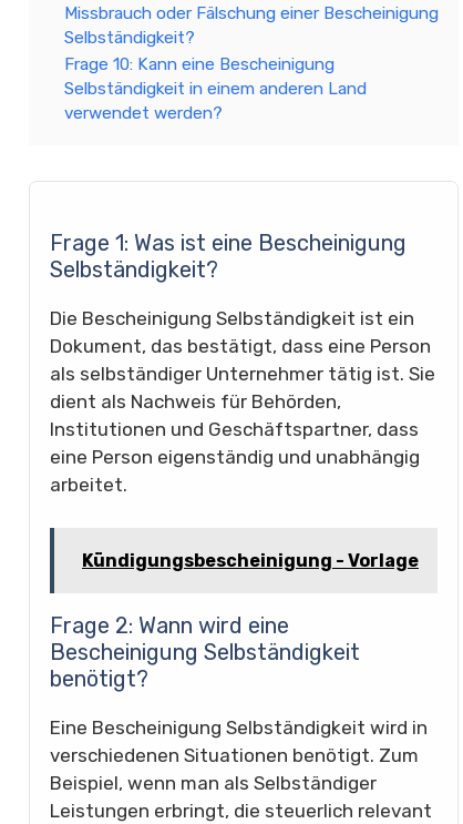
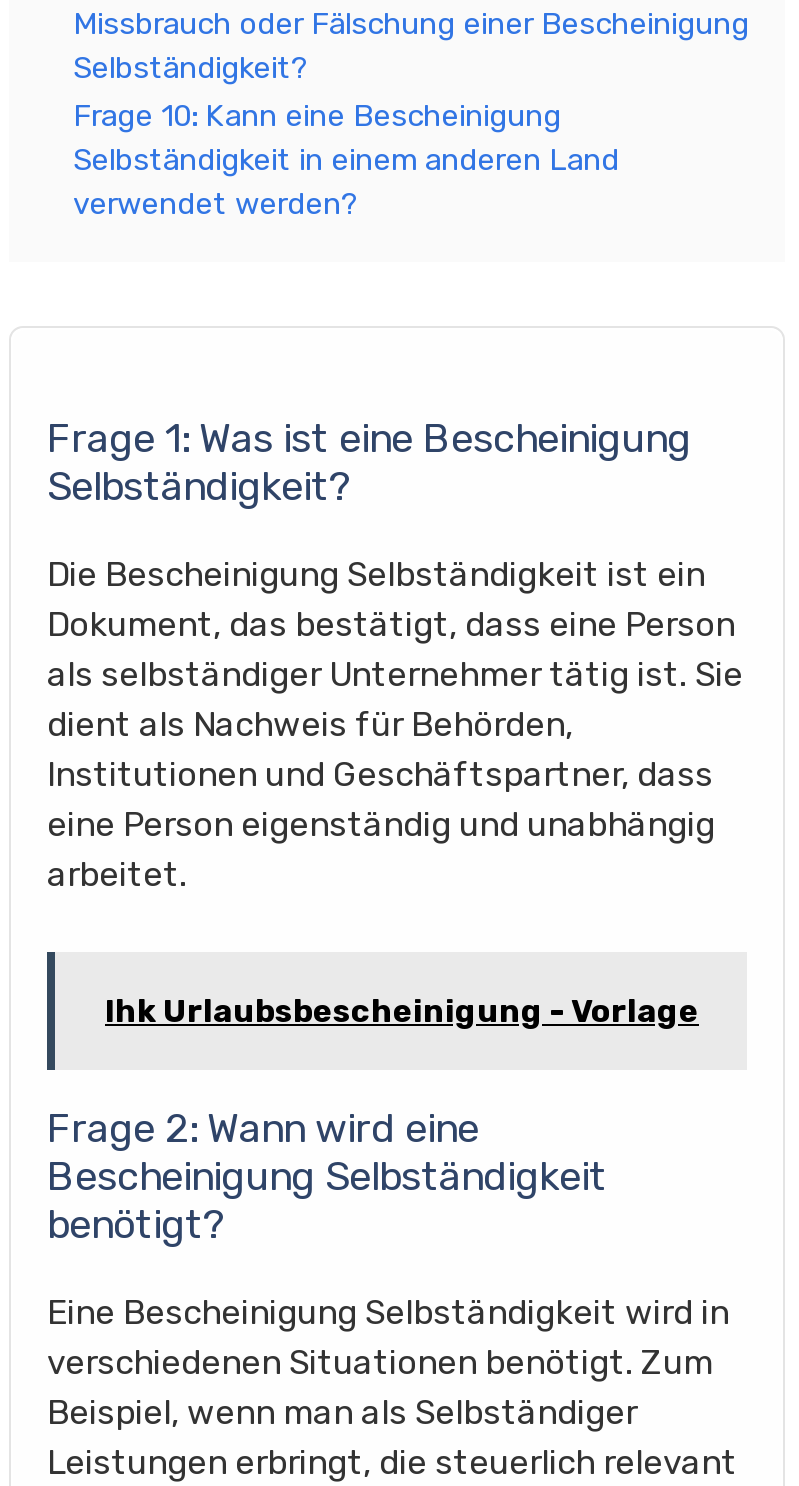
- Kündigungsbescheinigung - Vorlage
+ Ihk Urlaubsbescheinigung - Vorlage
